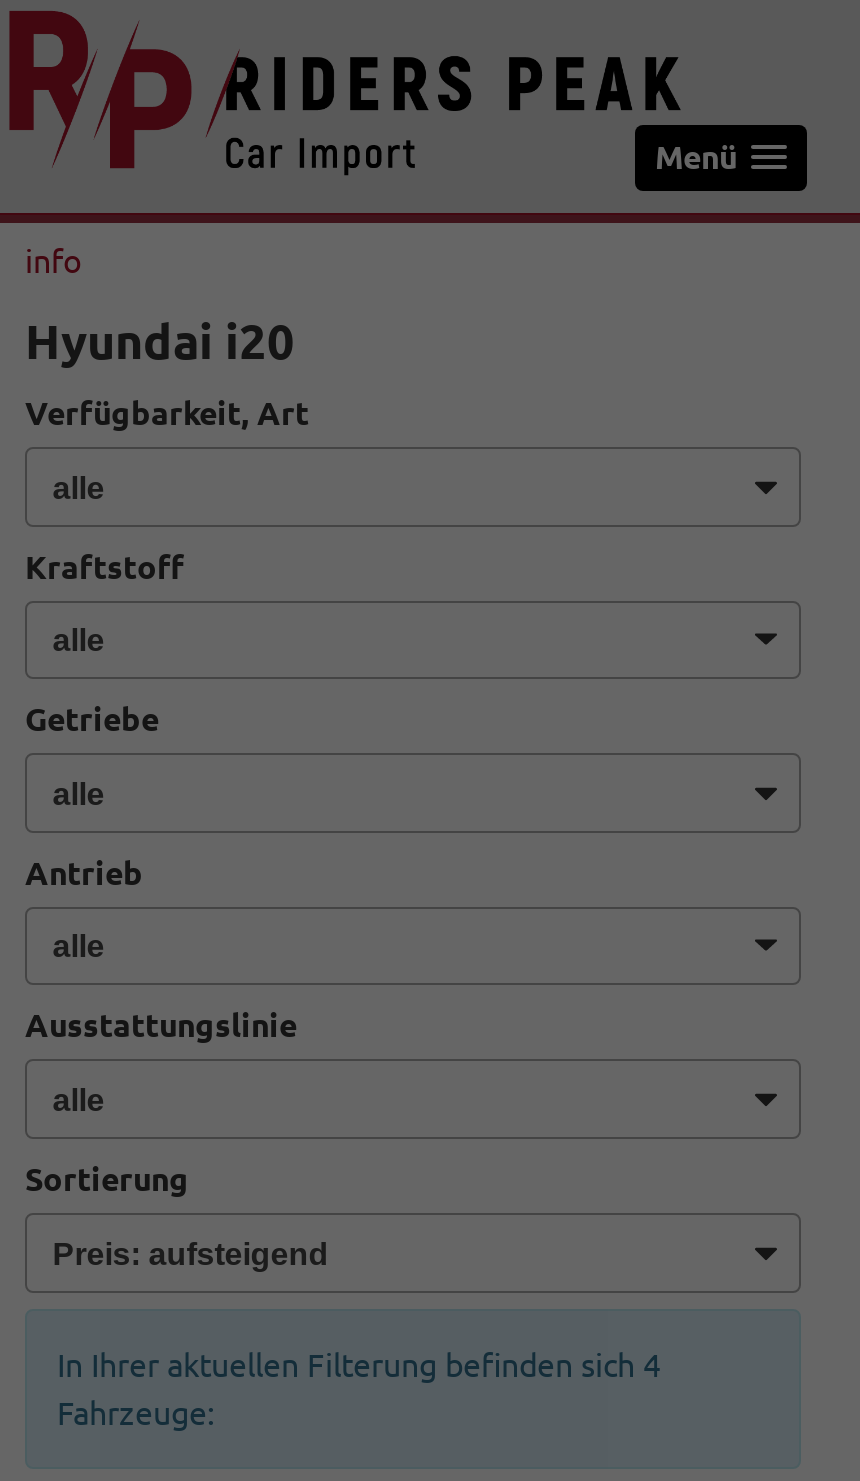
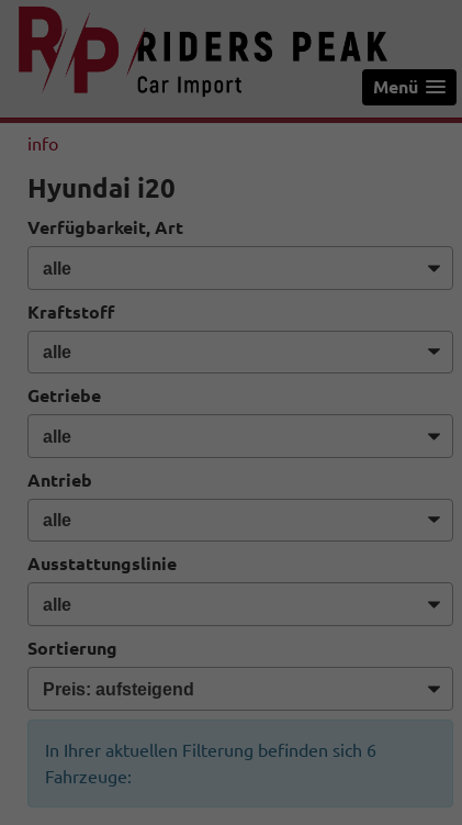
- In Ihrer aktuellen Filterung befinden sich 4
+ In Ihrer aktuellen Filterung befinden sich 6
